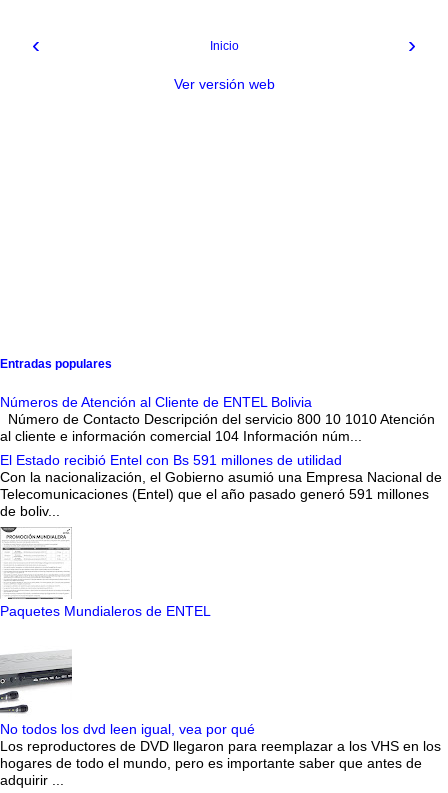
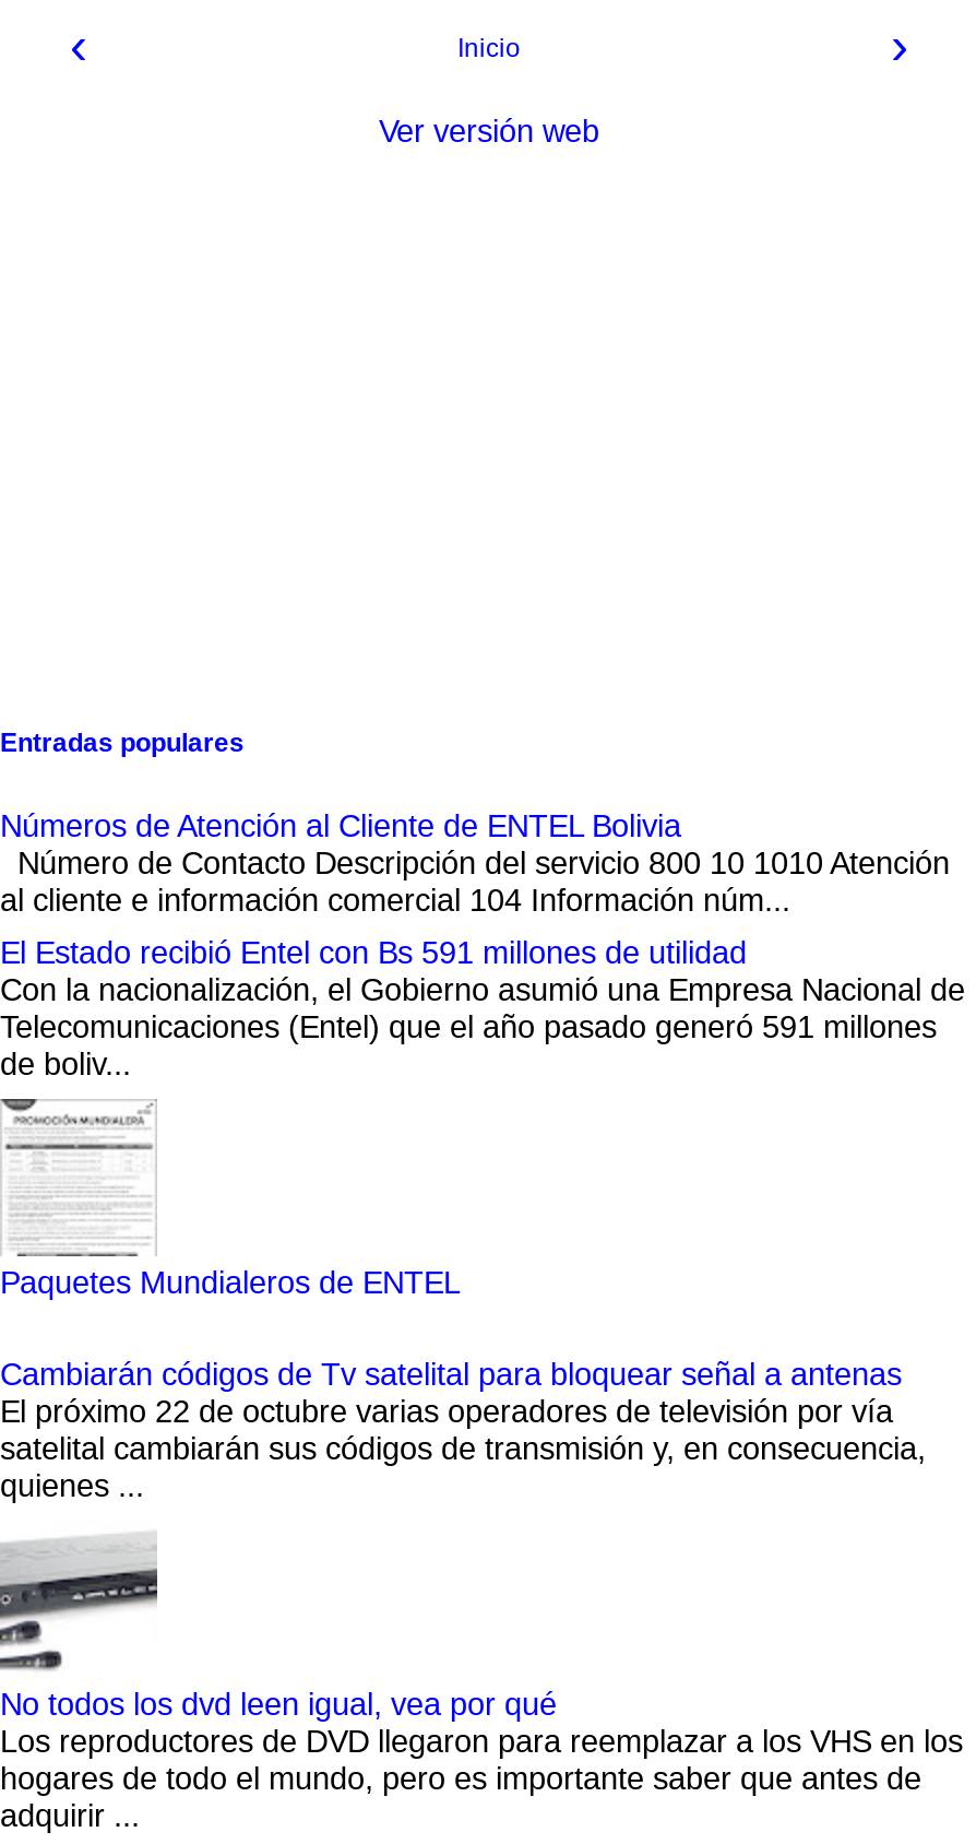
+ Cambiarán códigos de Tv satelital para bloquear señal a antenas
+ El próximo 22 de octubre varias operadores de televisión por vía
+ satelital cambiarán sus códigos de transmisión y, en consecuencia,
+ quienes ...
